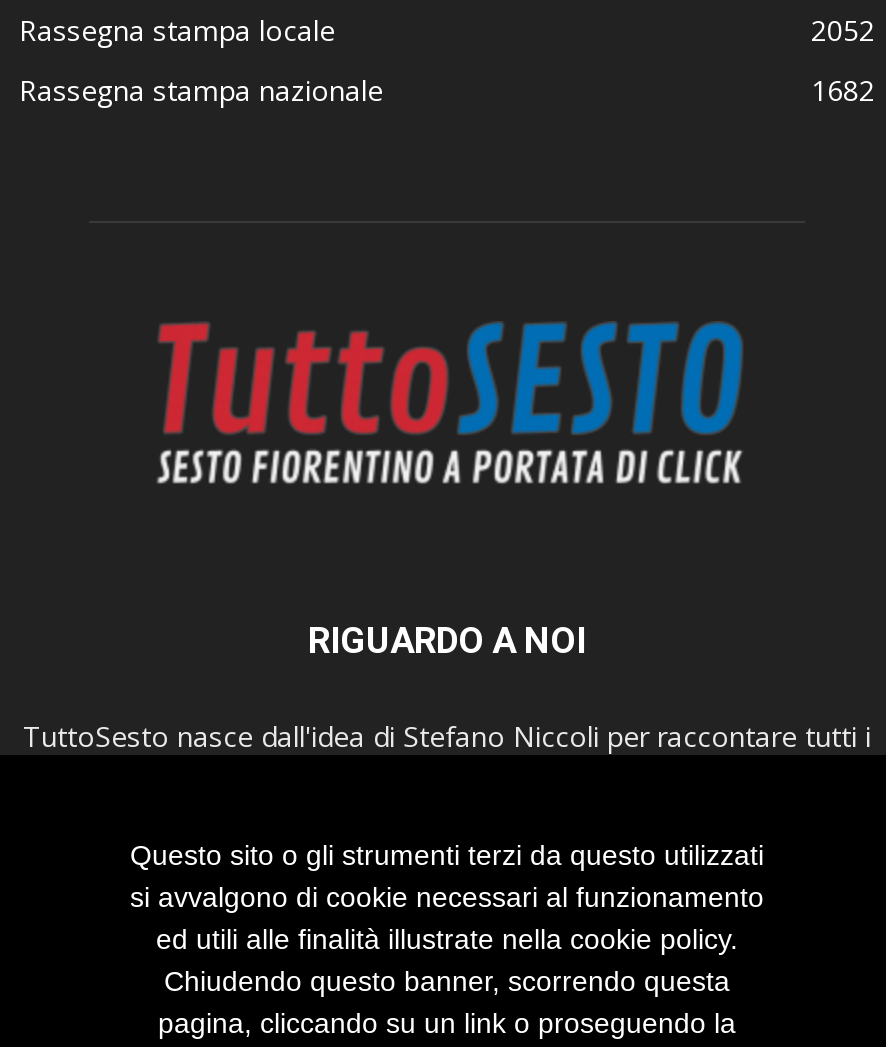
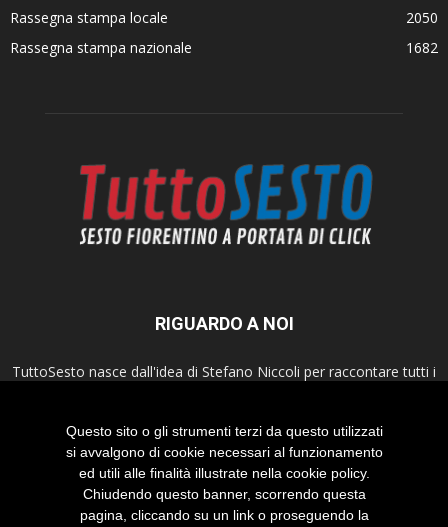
- 2052
+ 2050
